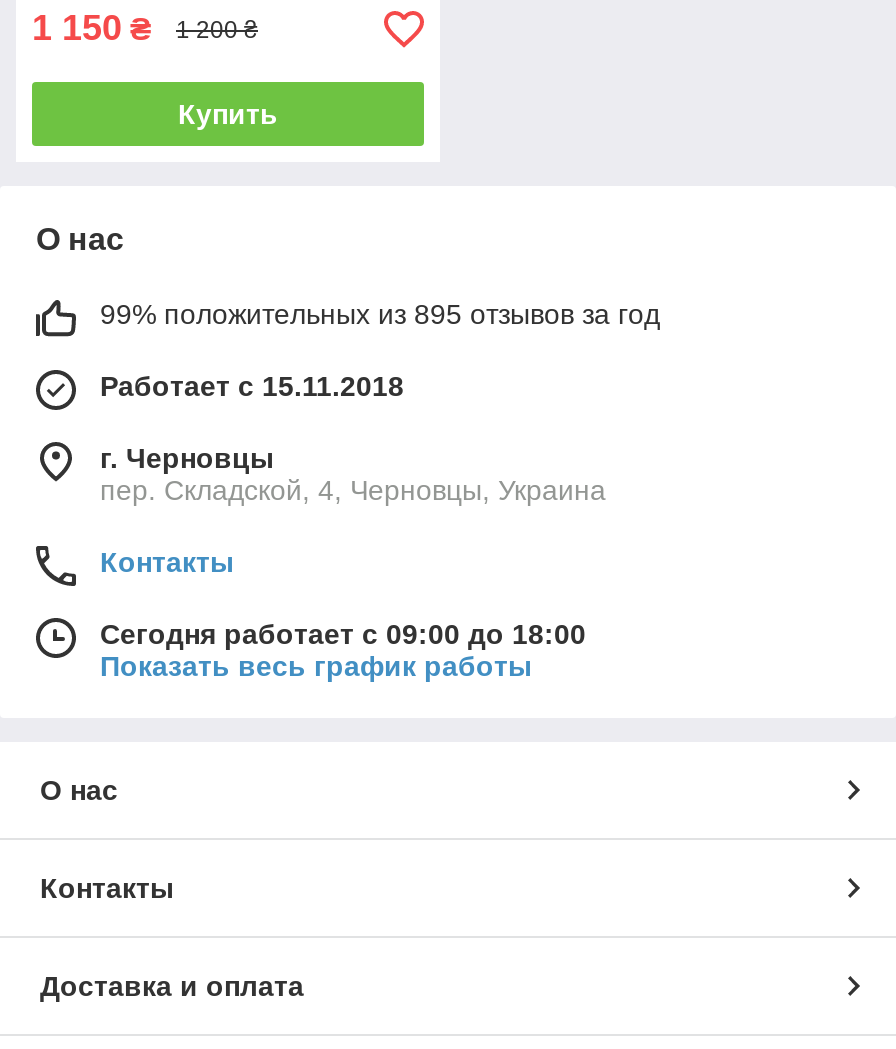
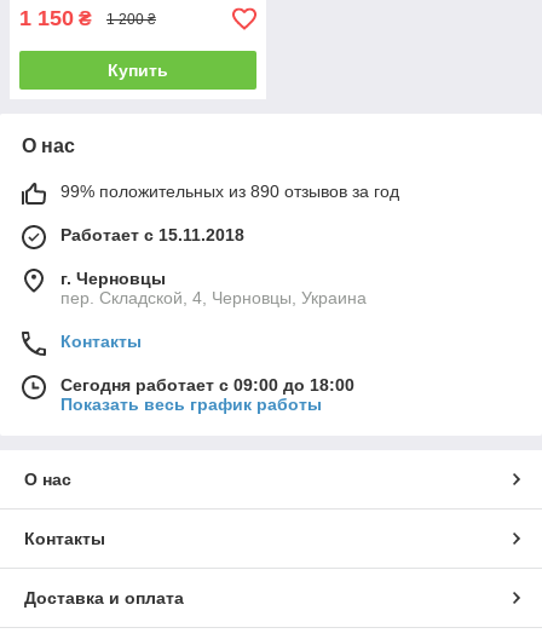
- 99% положительных из 895 отзывов за год
+ 99% положительных из 890 отзывов за год
